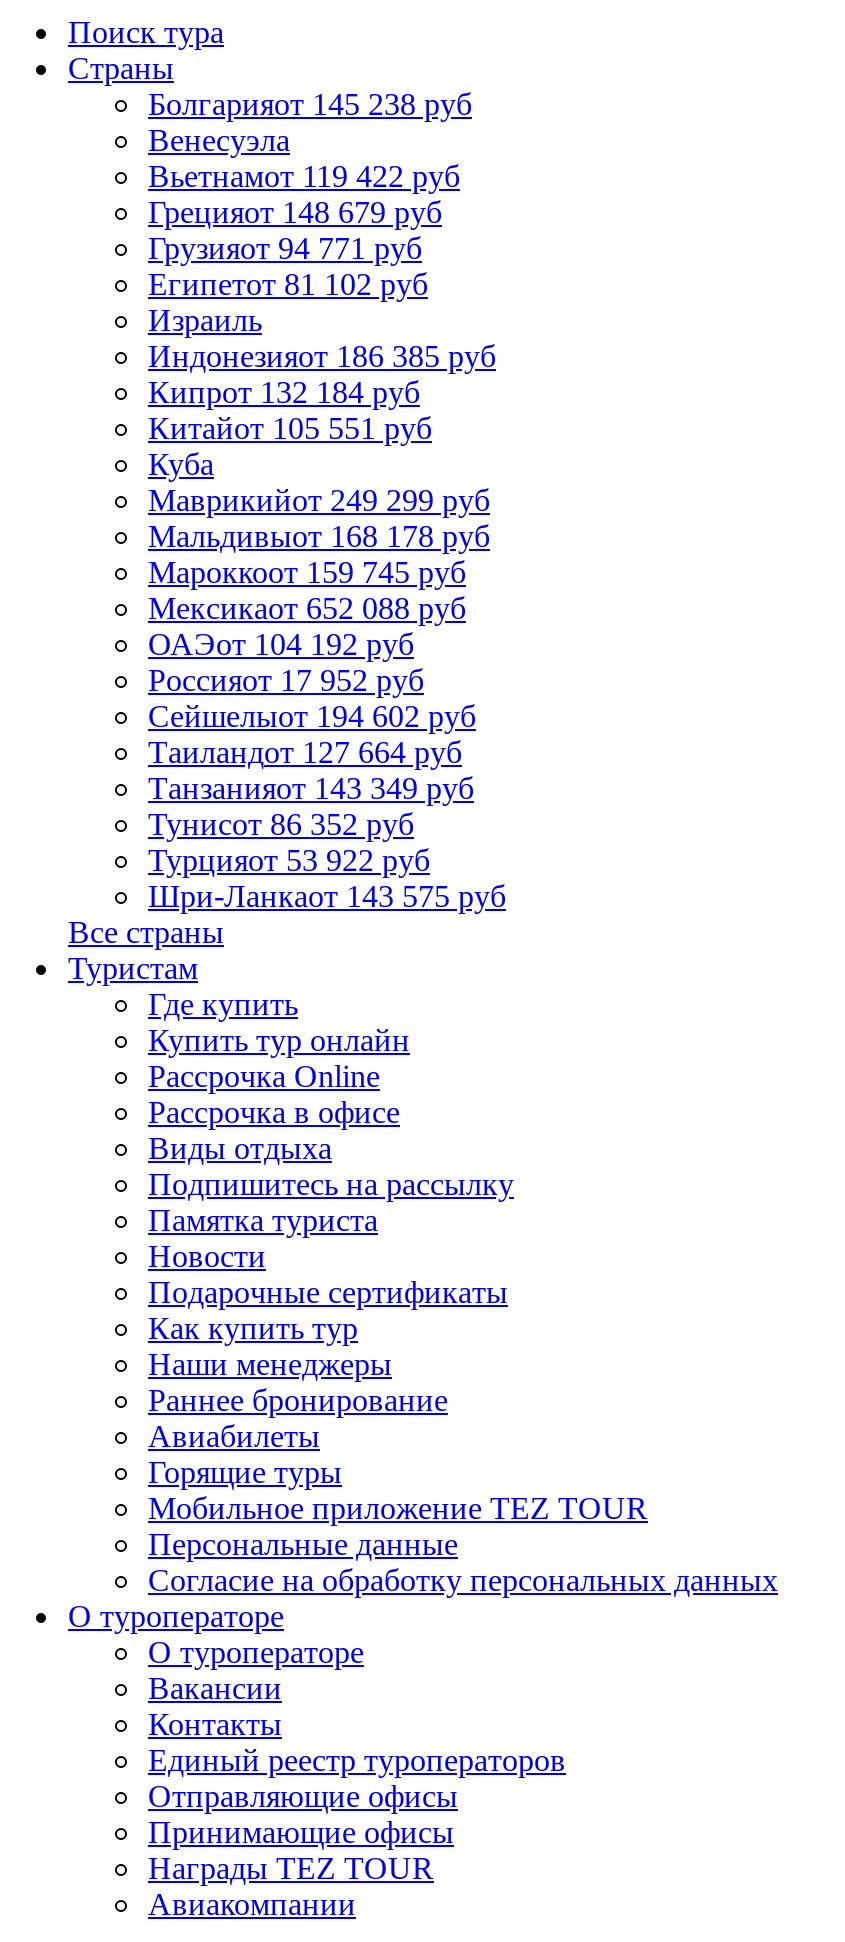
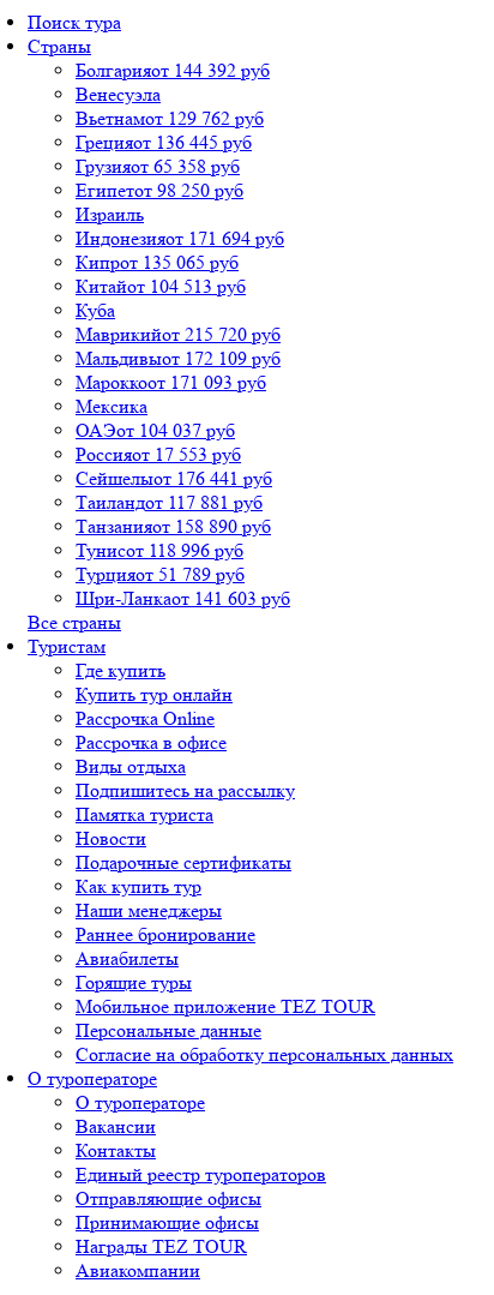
- Болгарияот 145 238 руб
+ Болгарияот 144 392 руб

- Вьетнамот 119 422 руб
+ Вьетнамот 129 762 руб

- Грецияот 148 679 руб
+ Грецияот 136 445 руб

- Грузияот 94 771 руб
+ Грузияот 65 358 руб

- Египетот 81 102 руб
+ Египетот 98 250 руб

- Индонезияот 186 385 руб
+ Индонезияот 171 694 руб

- Кипрот 132 184 руб
+ Кипрот 135 065 руб

- Китайот 105 551 руб
+ Китайот 104 513 руб

- Маврикийот 249 299 руб
- Мальдивыот 168 178 руб
- Мароккоот 159 745 руб
- Мексикаот 652 088 руб
- ОАЭот 104 192 руб
- Россияот 17 952 руб
- Сейшелыот 194 602 руб
- Таиландот 127 664 руб
- Танзанияот 143 349 руб
- Тунисот 86 352 руб
- Турцияот 53 922 руб
- Шри-Ланкаот 143 575 руб
+ Маврикийот 215 720 руб
+ Мальдивыот 172 109 руб
+ Мароккоот 171 093 руб
+ Мексика
+ ОАЭот 104 037 руб
+ Россияот 17 553 руб
+ Сейшелыот 176 441 руб
+ Таиландот 117 881 руб
+ Танзанияот 158 890 руб
+ Тунисот 118 996 руб
+ Турцияот 51 789 руб
+ Шри-Ланкаот 141 603 руб
